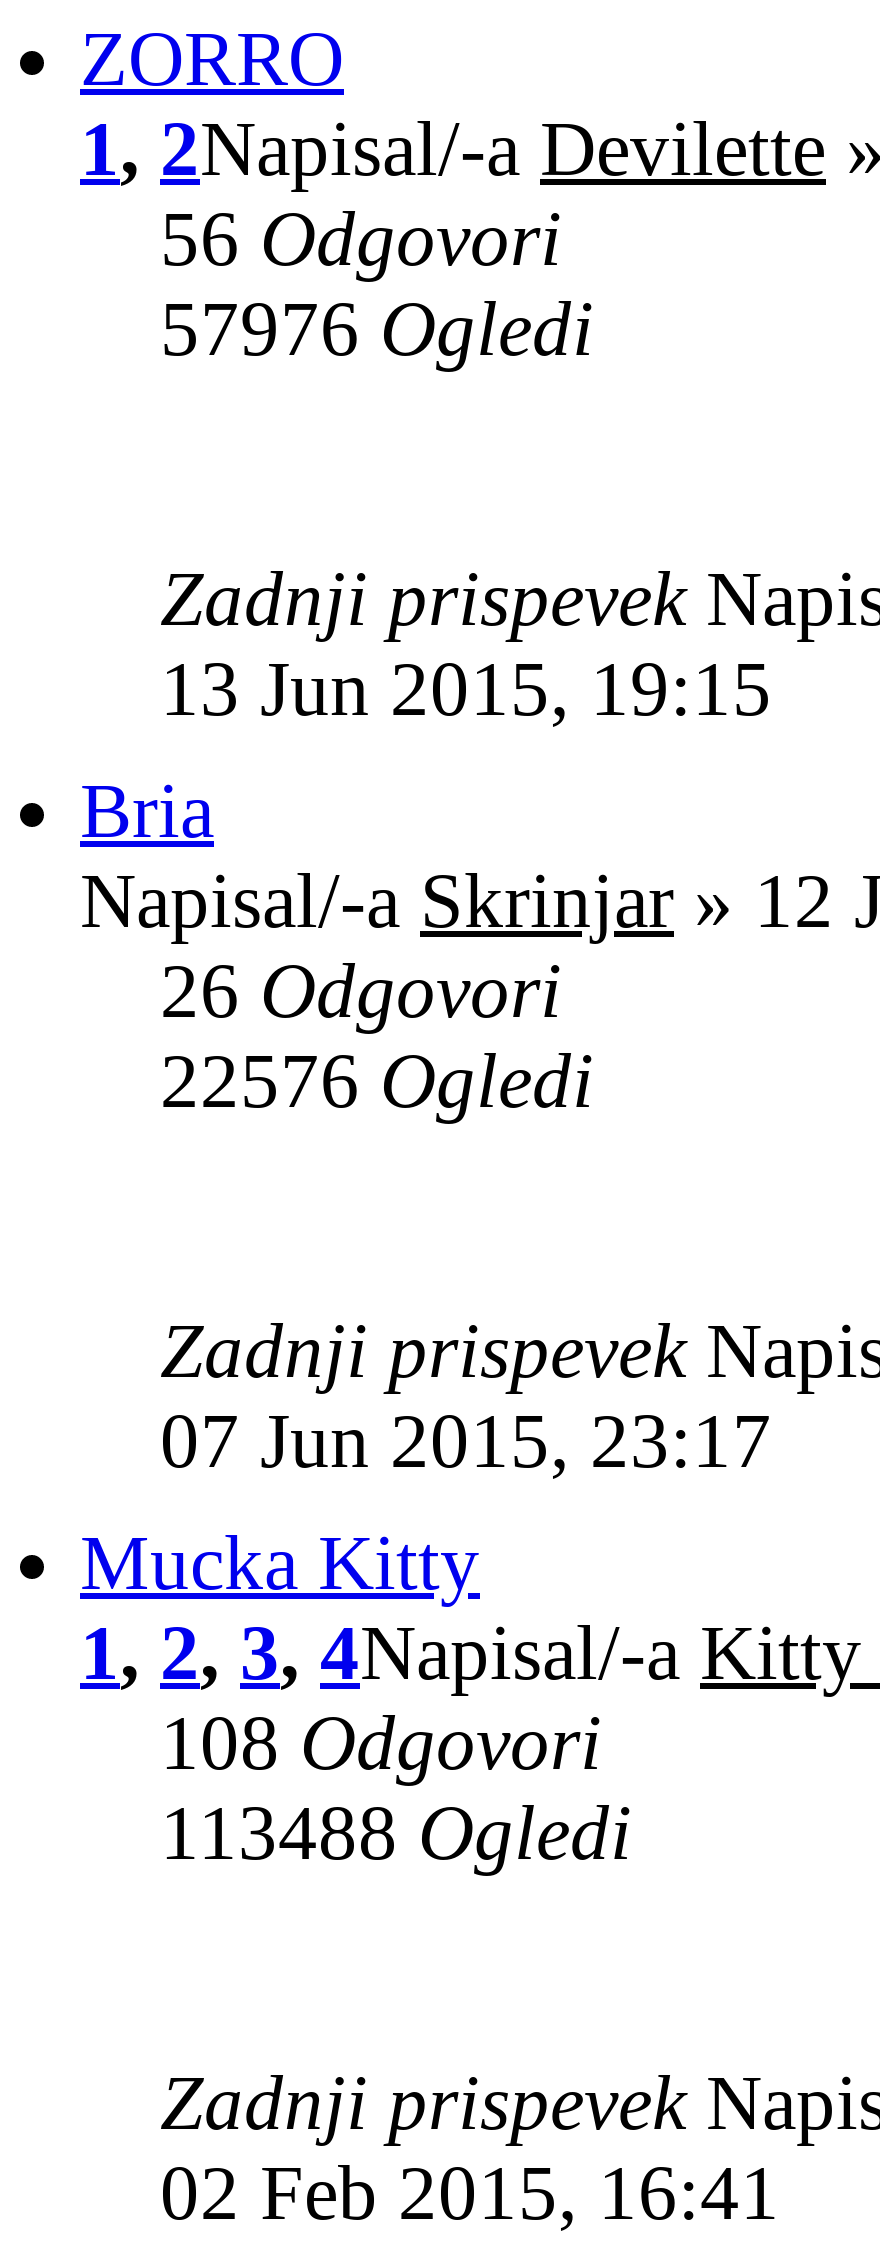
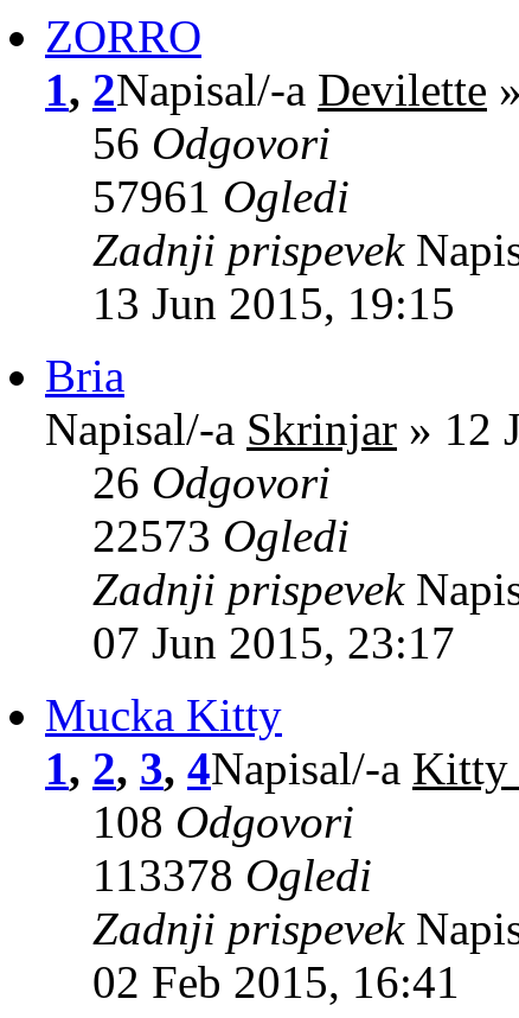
- 57976 Ogledi
+ 57961 Ogledi

- 22576 Ogledi
+ 22573 Ogledi

- 113488 Ogledi
+ 113378 Ogledi
